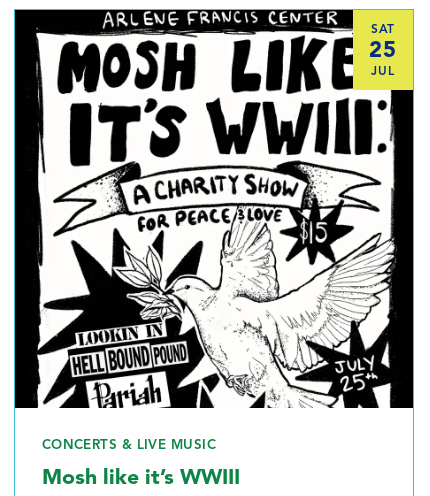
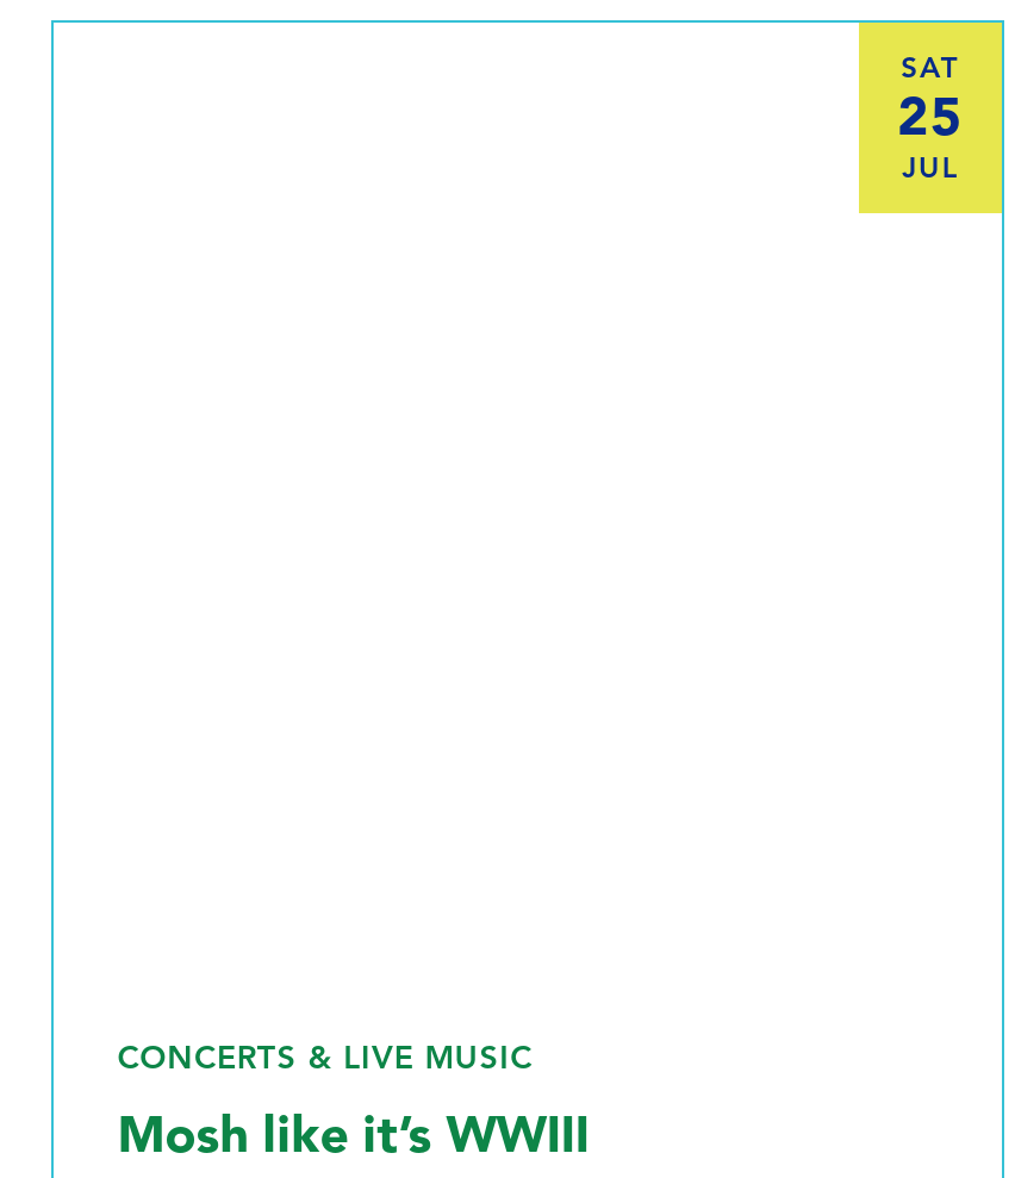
- [image]
